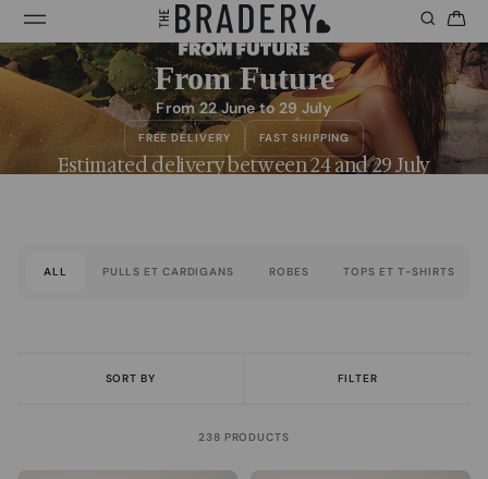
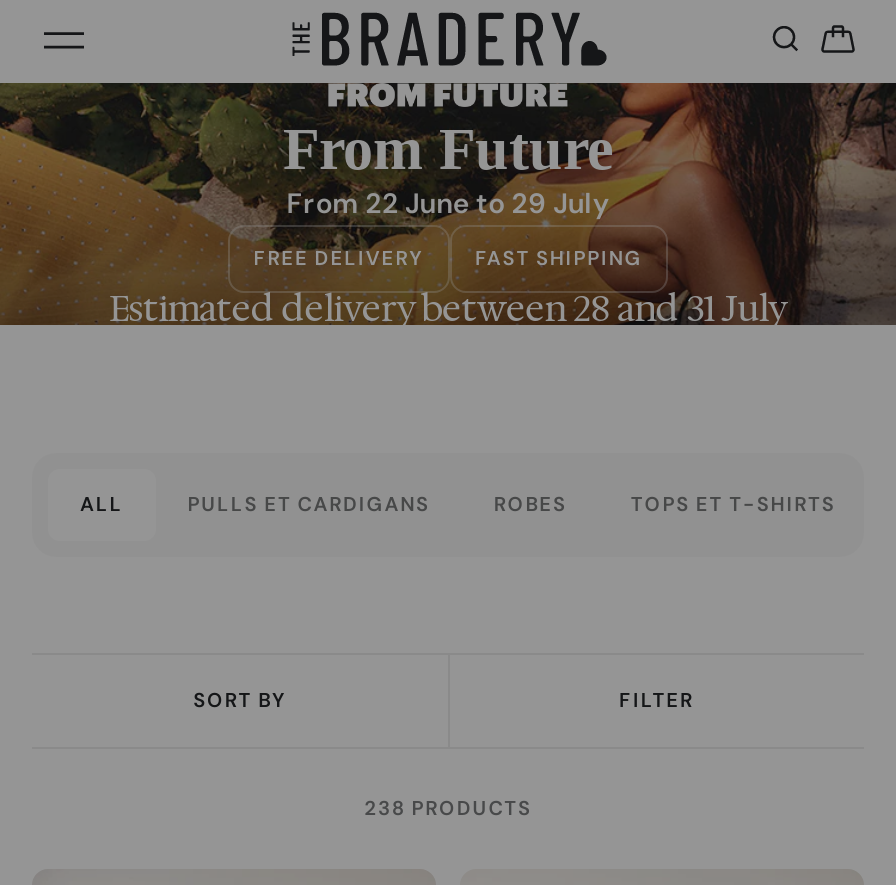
- Estimated delivery between 24 and 29 July
+ Estimated delivery between 28 and 31 July
